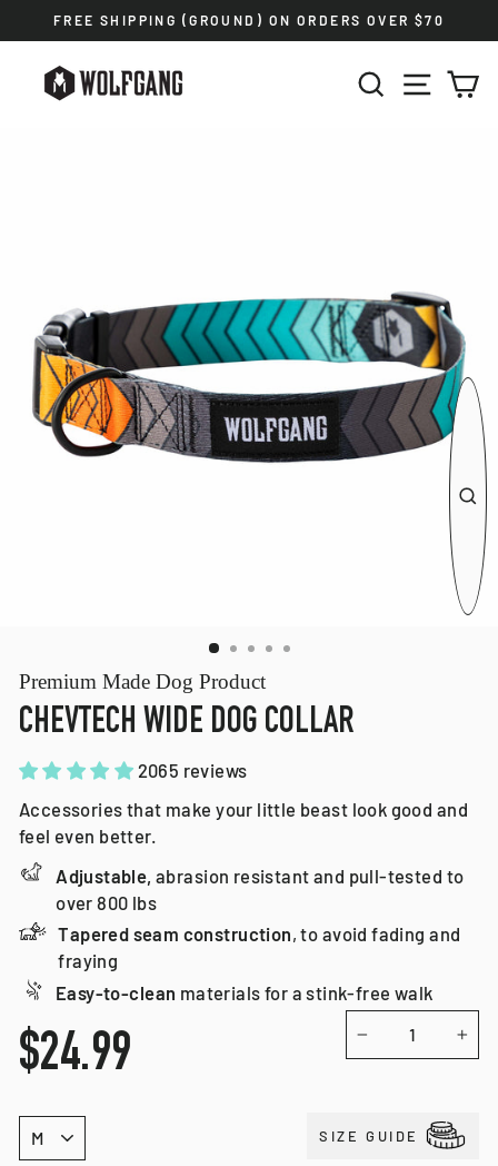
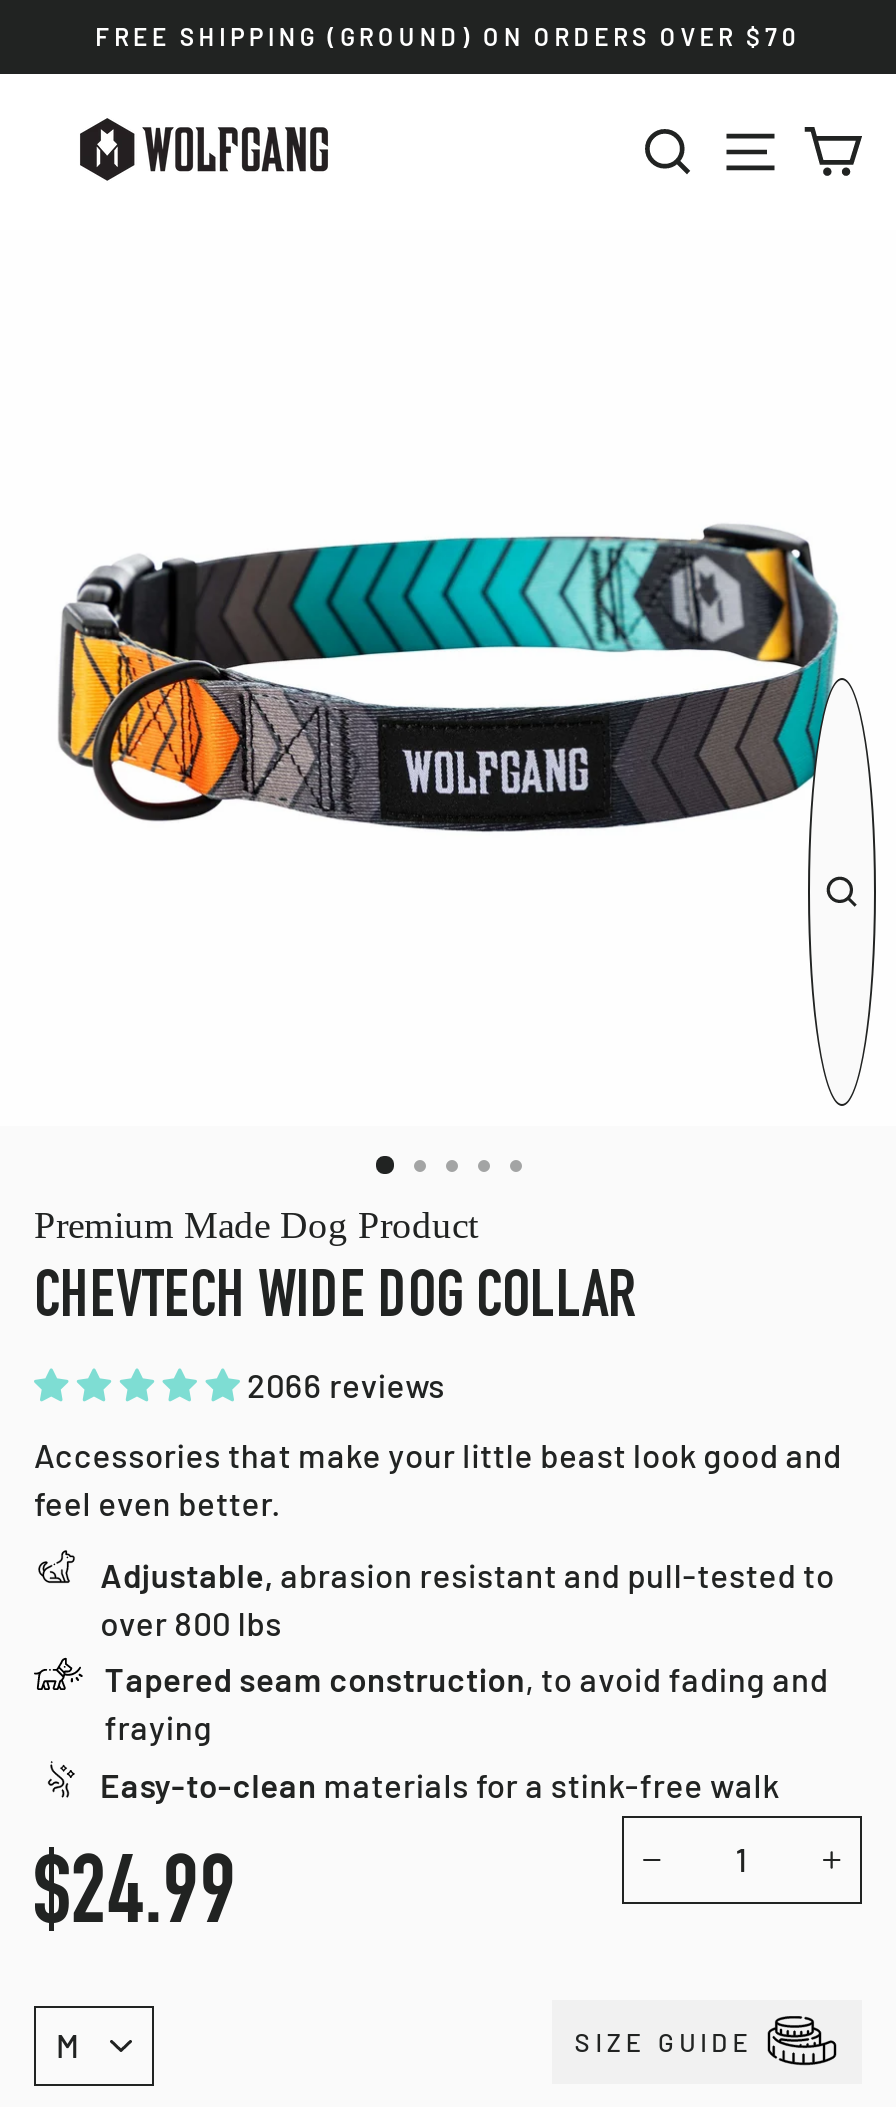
- 2065 reviews
+ 2066 reviews
